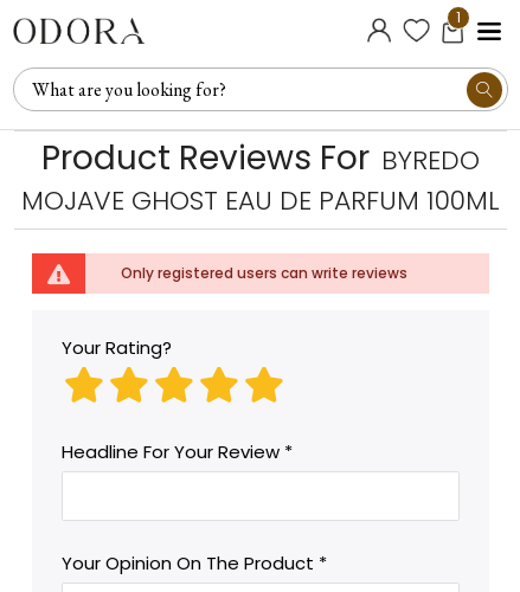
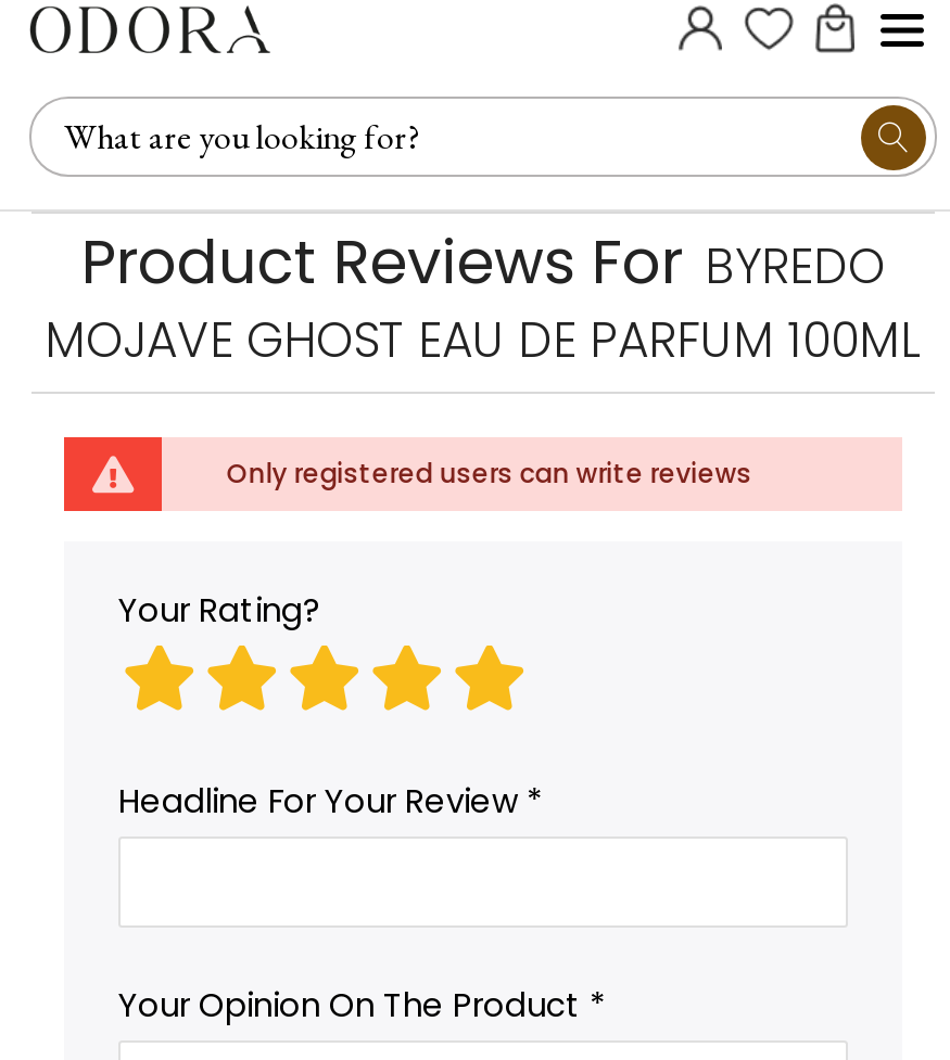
- 1
